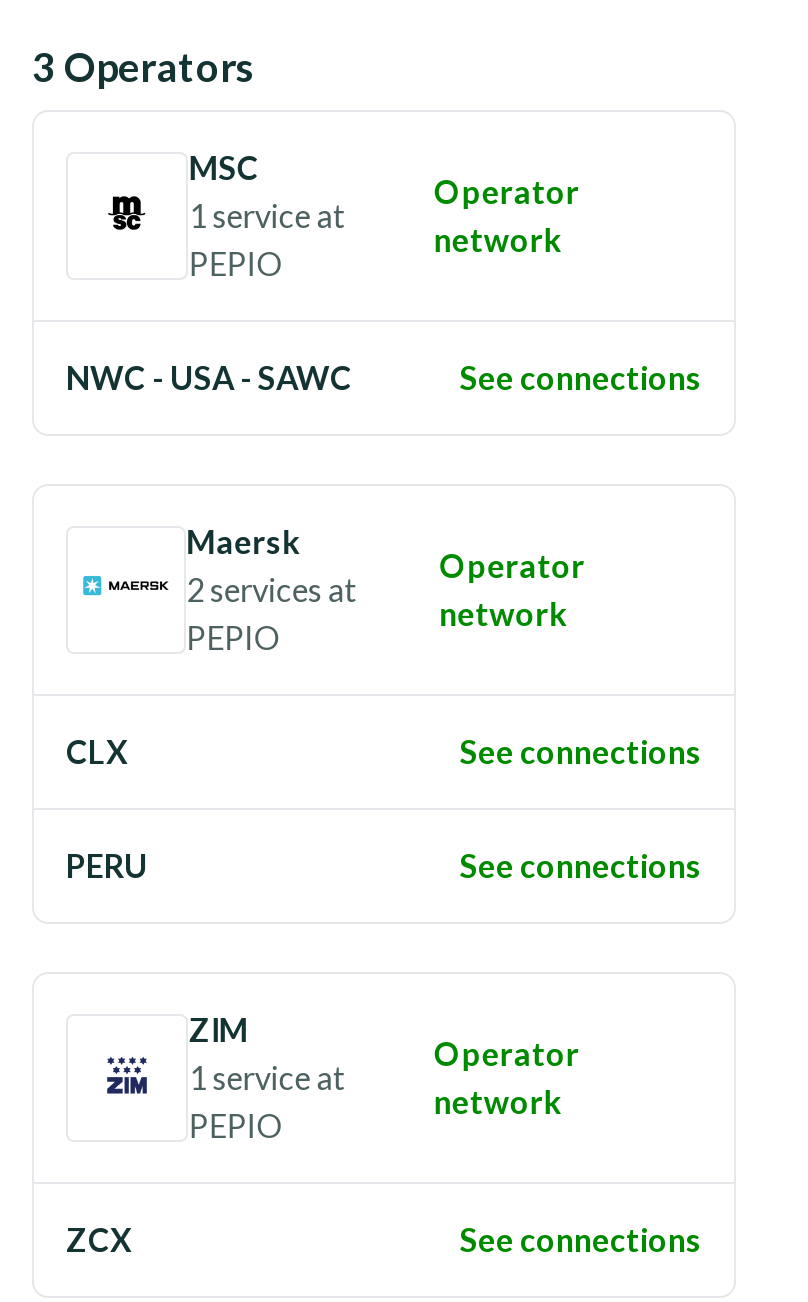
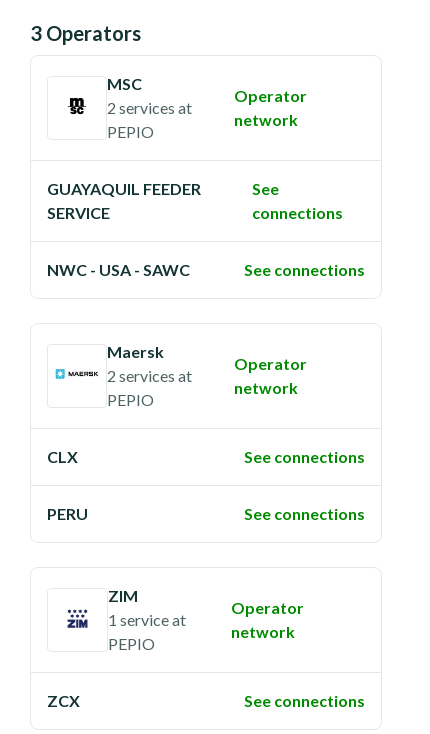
- 1 service at
+ 2 services at

+ GUAYAQUIL FEEDER
+ SERVICE

+ See
+ connections
